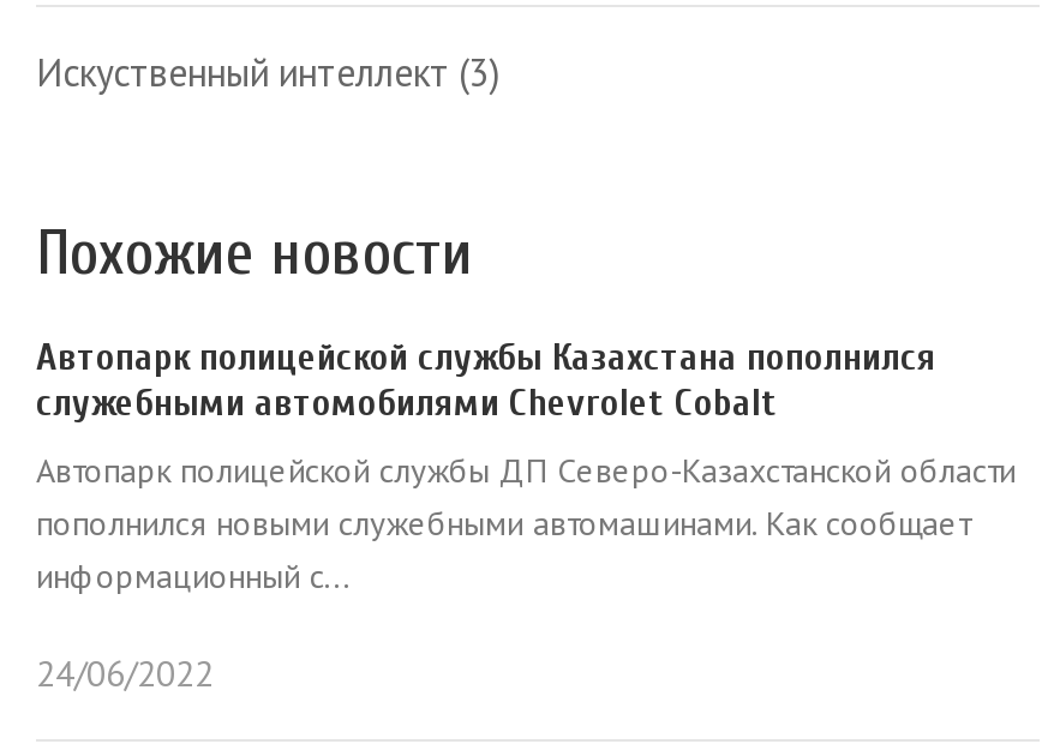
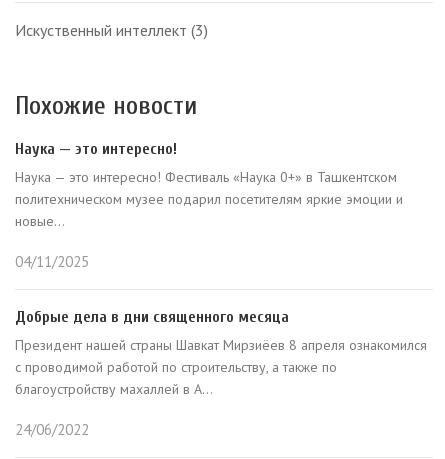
- Автопарк полицейской службы Казахстана пополнился
- служебными автомобилями Chevrolet Cobalt
- Автопарк полицейской службы ДП Северо-Казахстанской области
- пополнился новыми служебными автомашинами. Как сообщает
- информационный с...
+ Наука — это интересно!
+ Наука — это интересно! Фестиваль «Наука 0+» в Ташкентском
+ политехническом музее подарил посетителям яркие эмоции и
+ новые...
+ 04/11/2025
+ Добрые дела в дни священного месяца
+ Президент нашей страны Шавкат Мирзиёев 8 апреля ознакомился
+ с проводимой работой по строительству, а также по
+ благоустройству махаллей в А...
